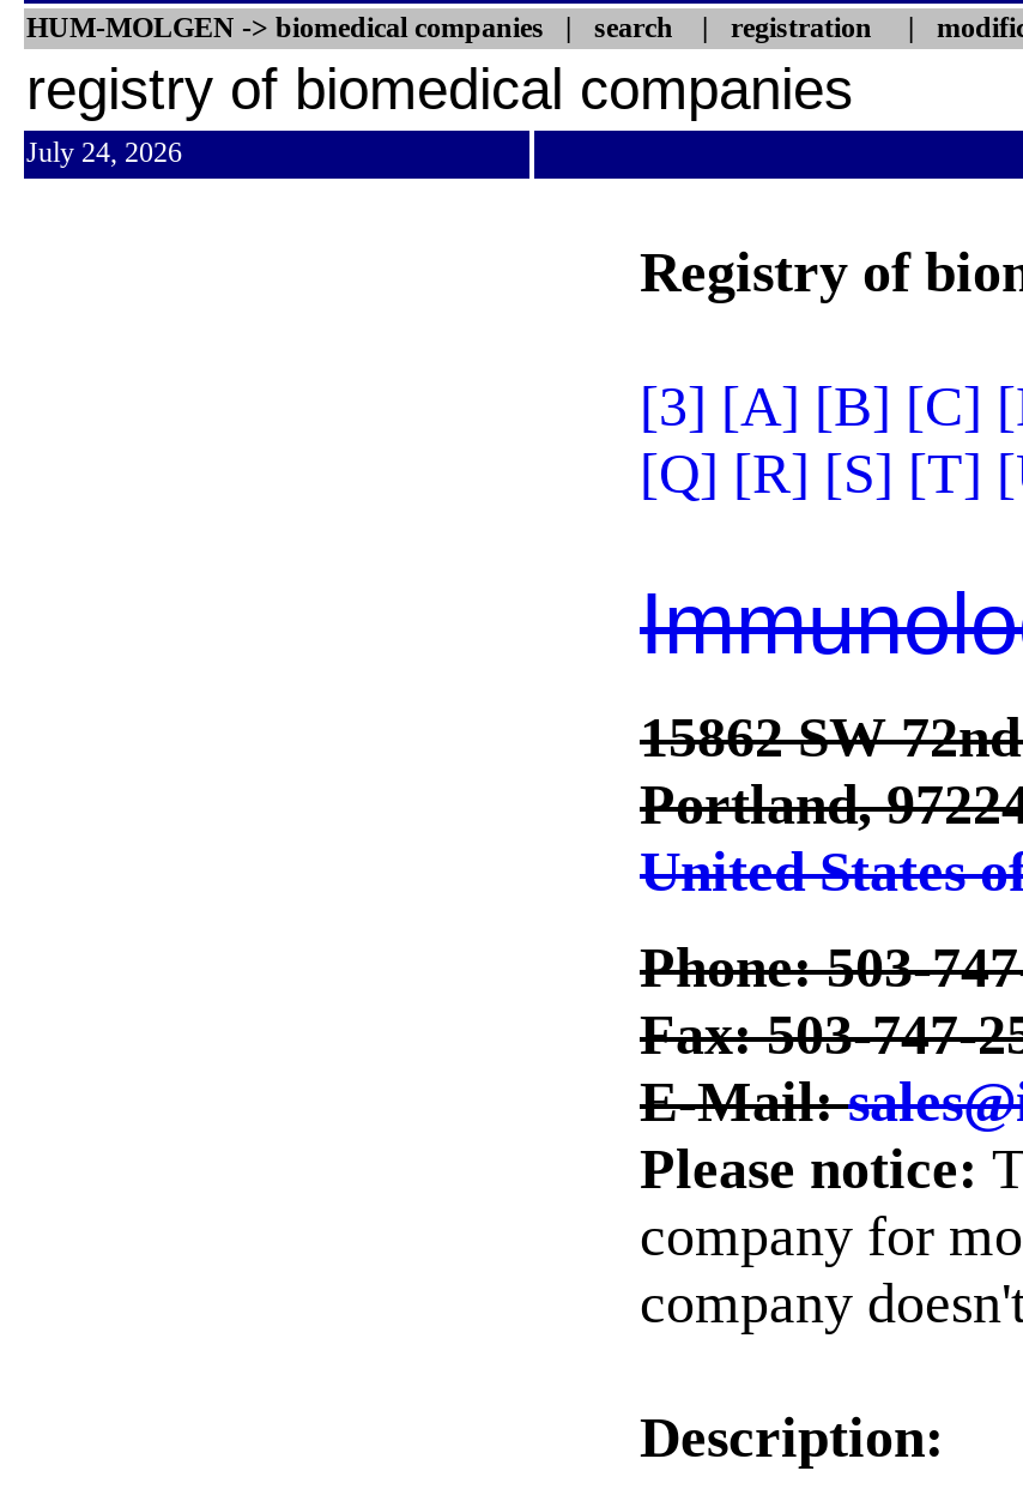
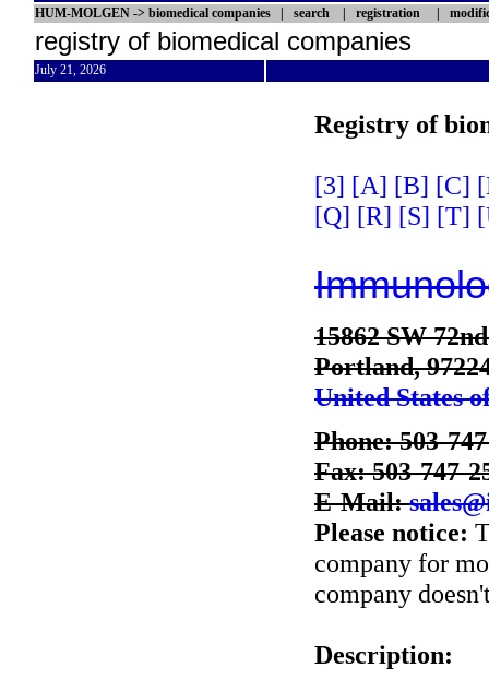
- July 24, 2026
+ July 21, 2026
